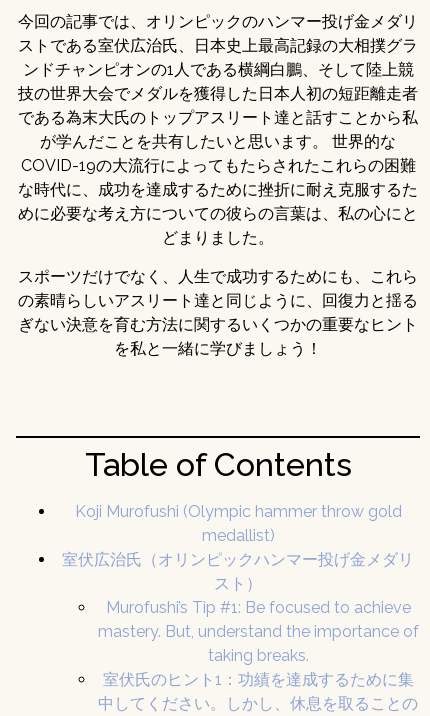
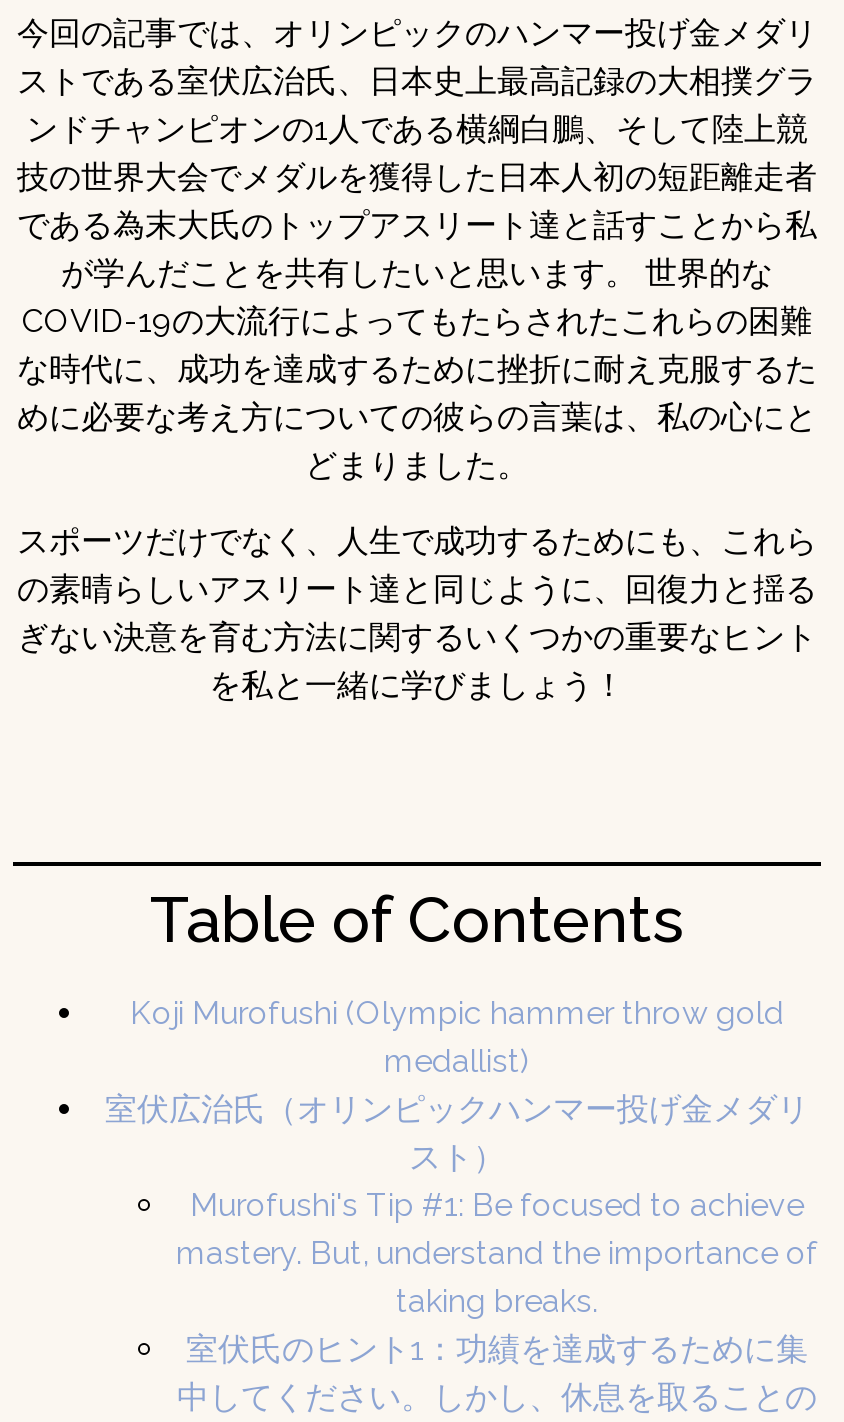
- Murofushi’s Tip #1: Be focused to achieve
+ Murofushi's Tip #1: Be focused to achieve
